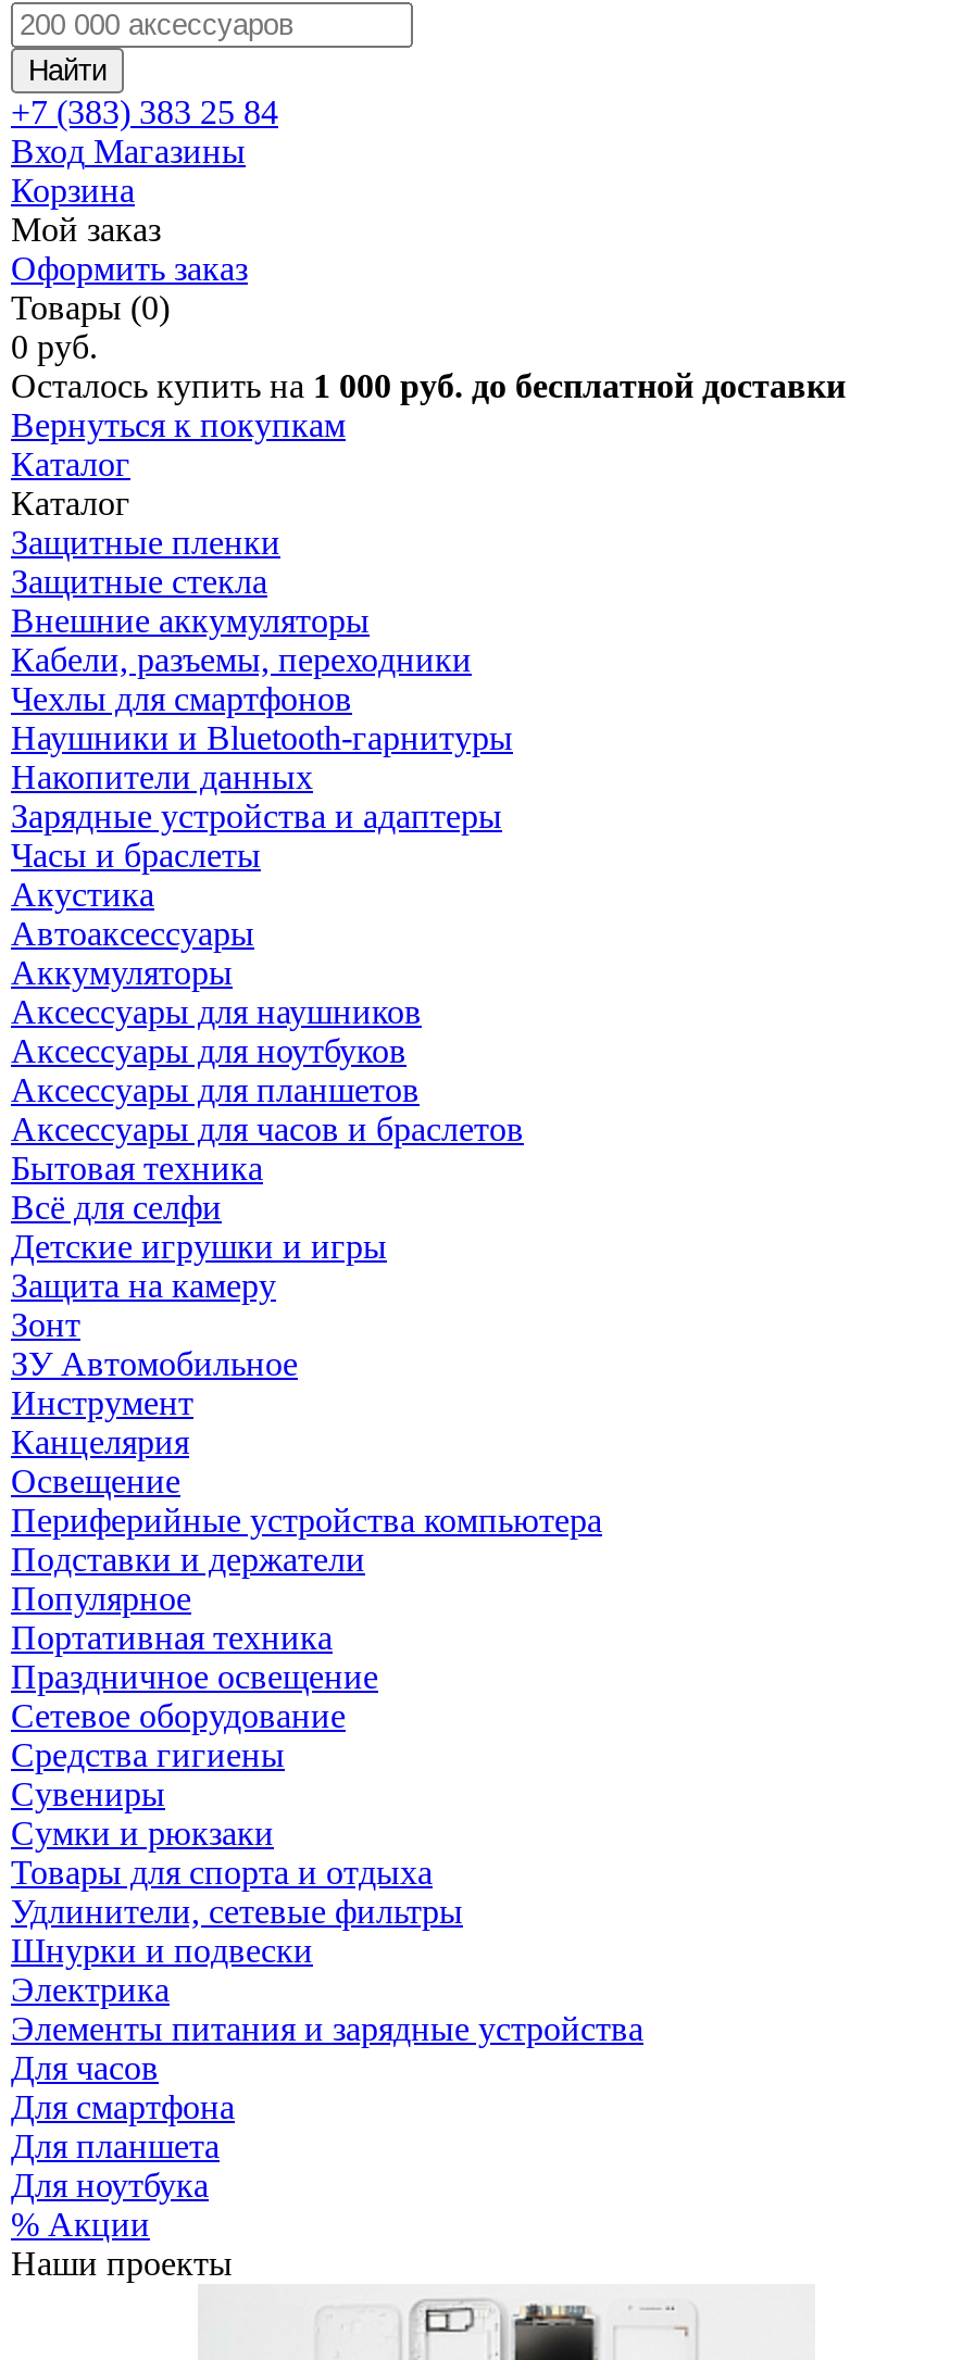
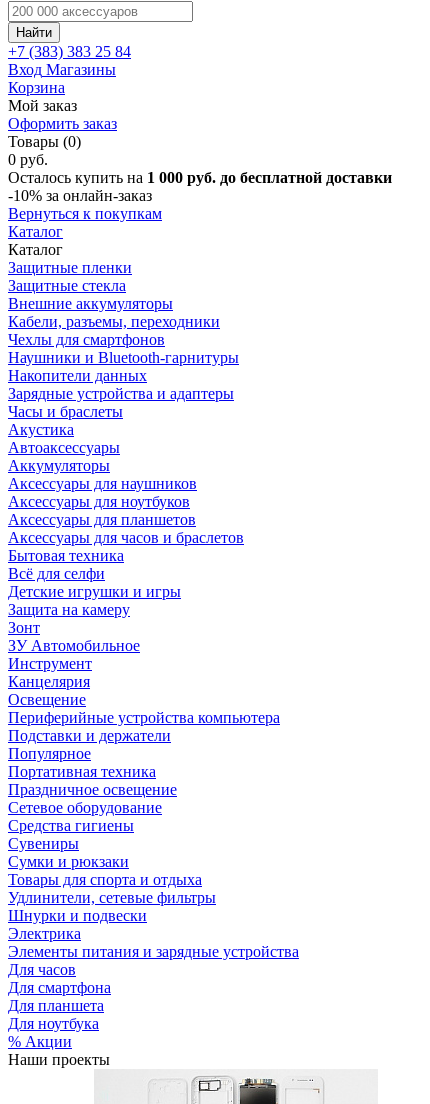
+ -10% за онлайн-заказ
